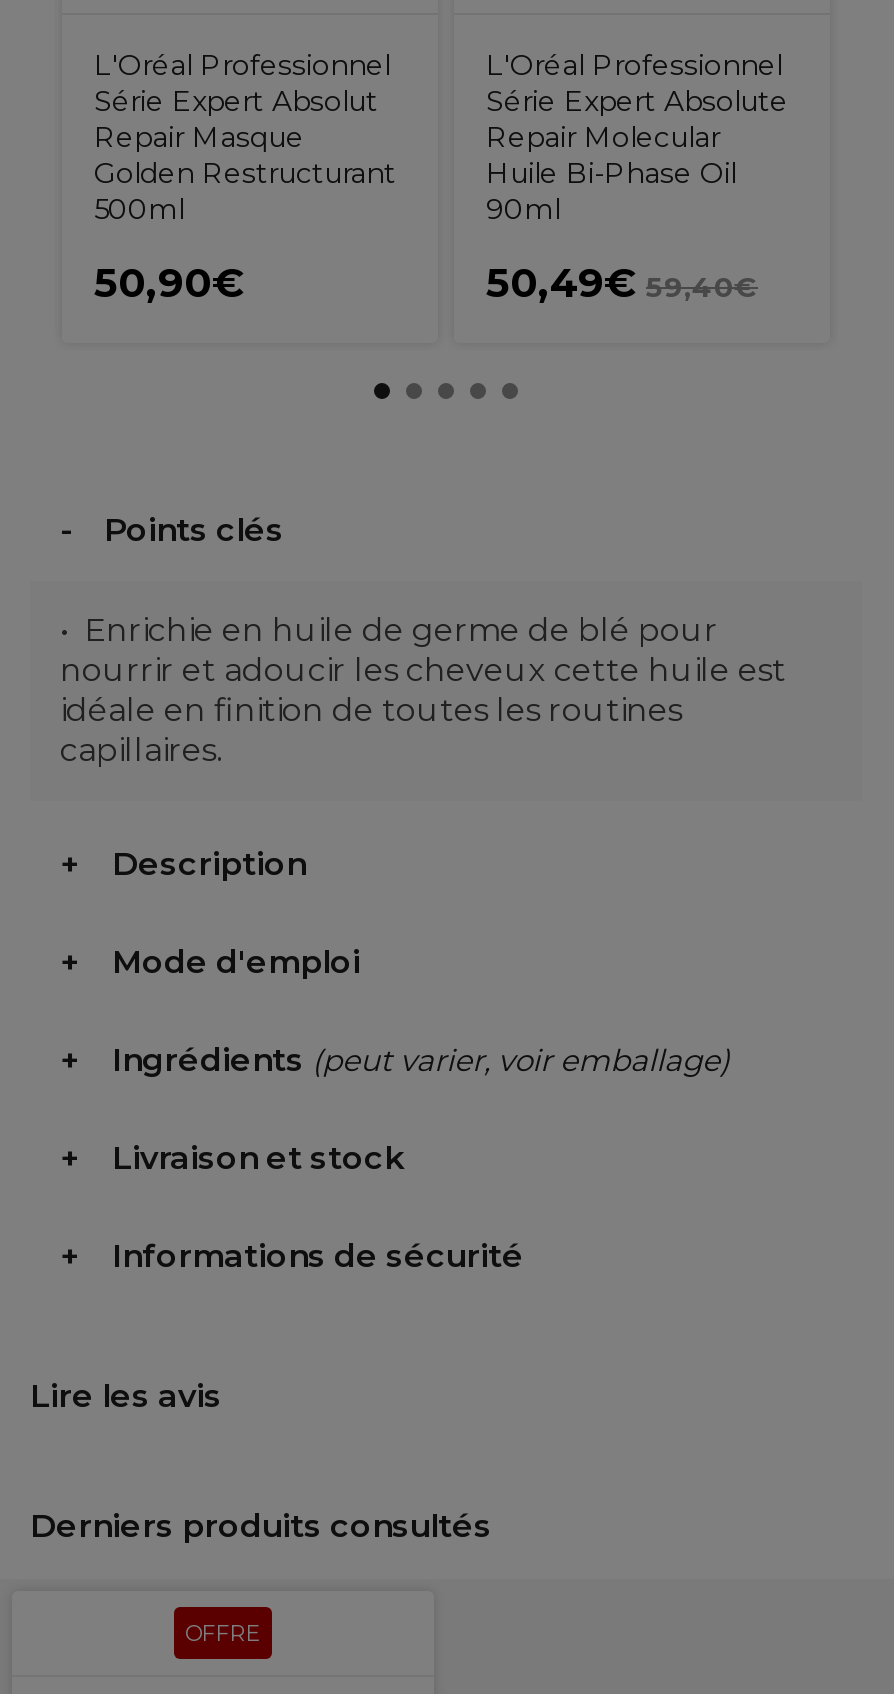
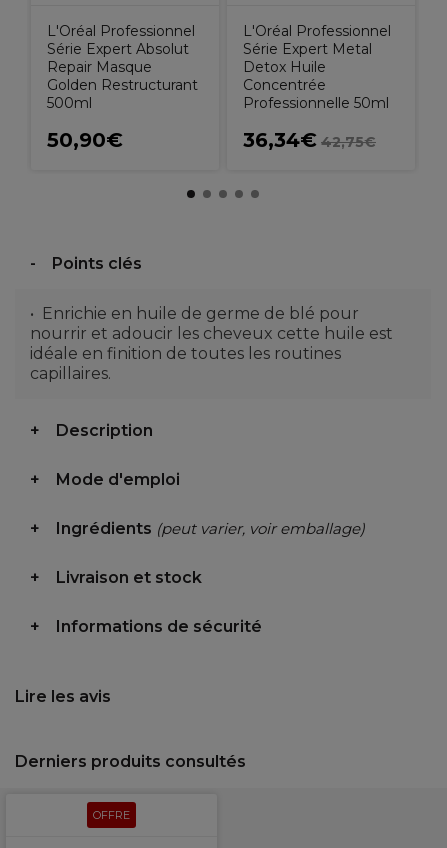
- Série Expert Absolute
- Repair Molecular
- Huile Bi-Phase Oil
- 90ml
+ Série Expert Metal
+ Detox Huile
+ Concentrée
+ Professionnelle 50ml

- 50,49€ 59,40€
+ 36,34€ 42,75€
